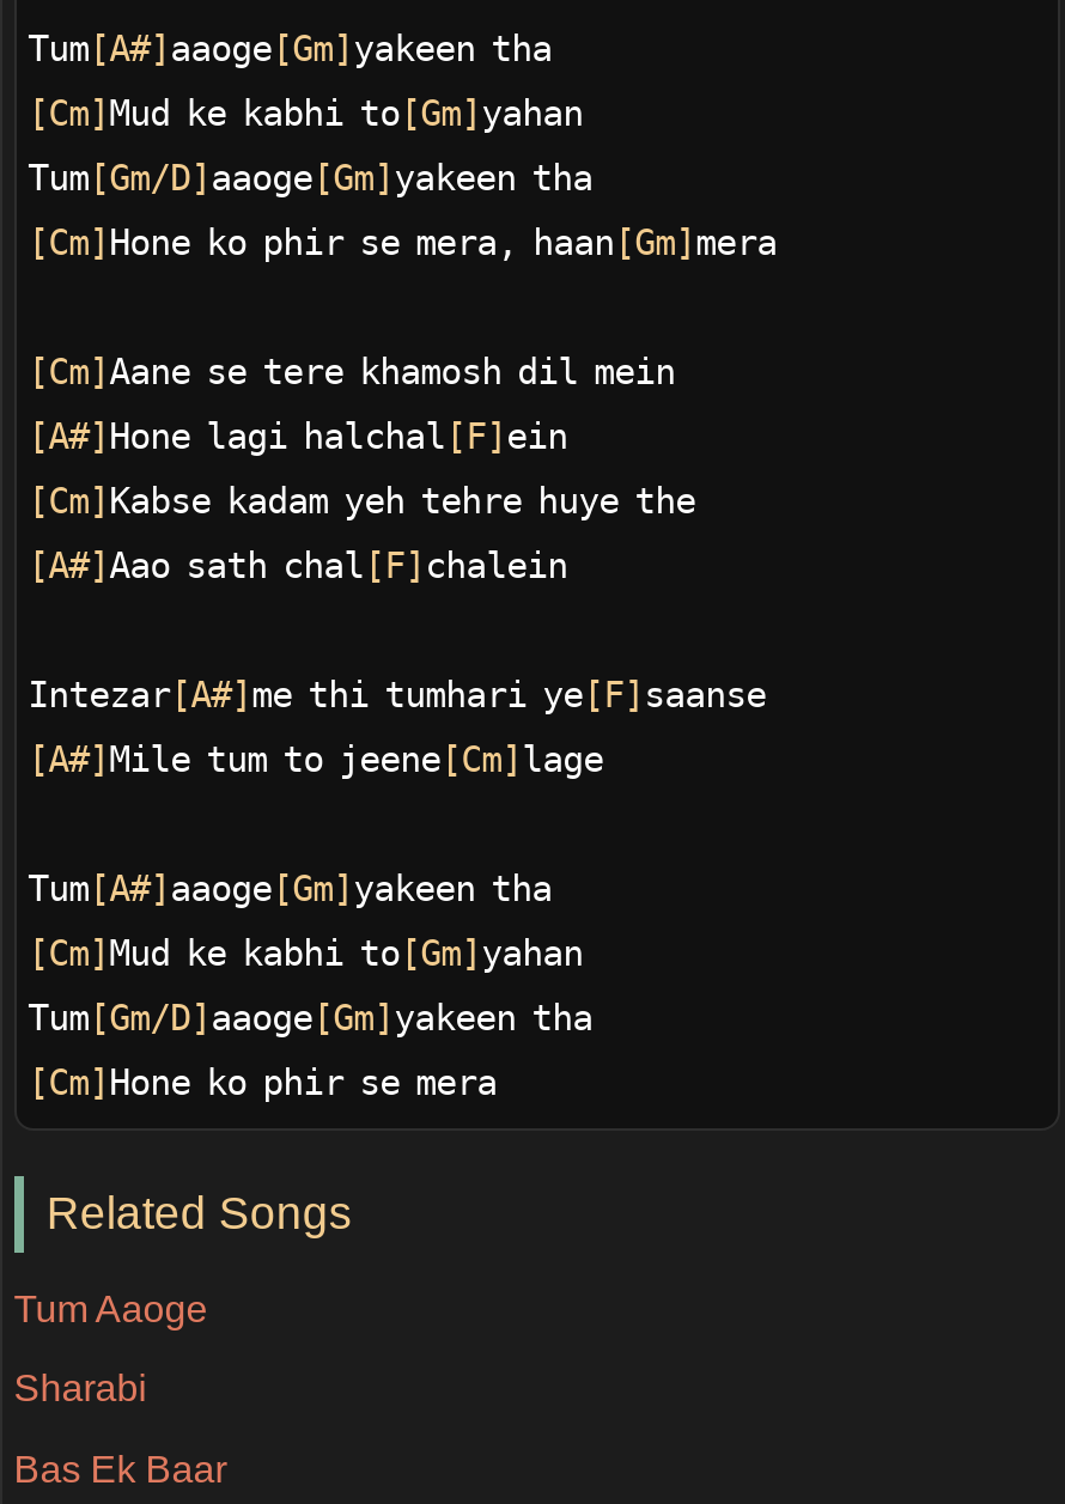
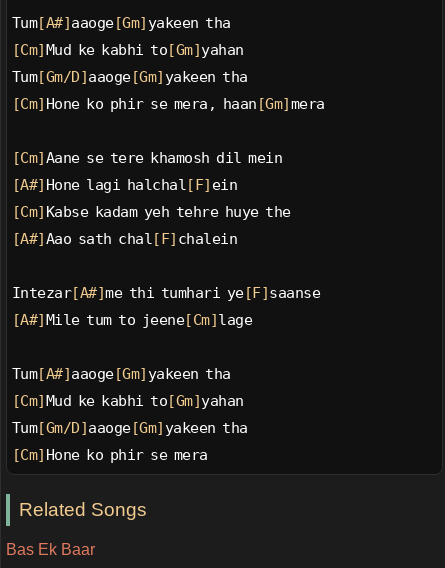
- Tum Aaoge
- Sharabi
